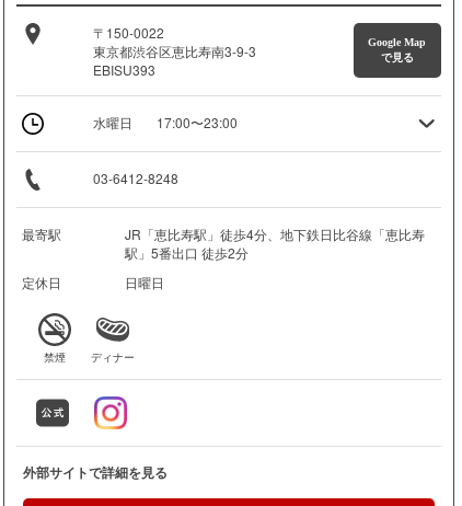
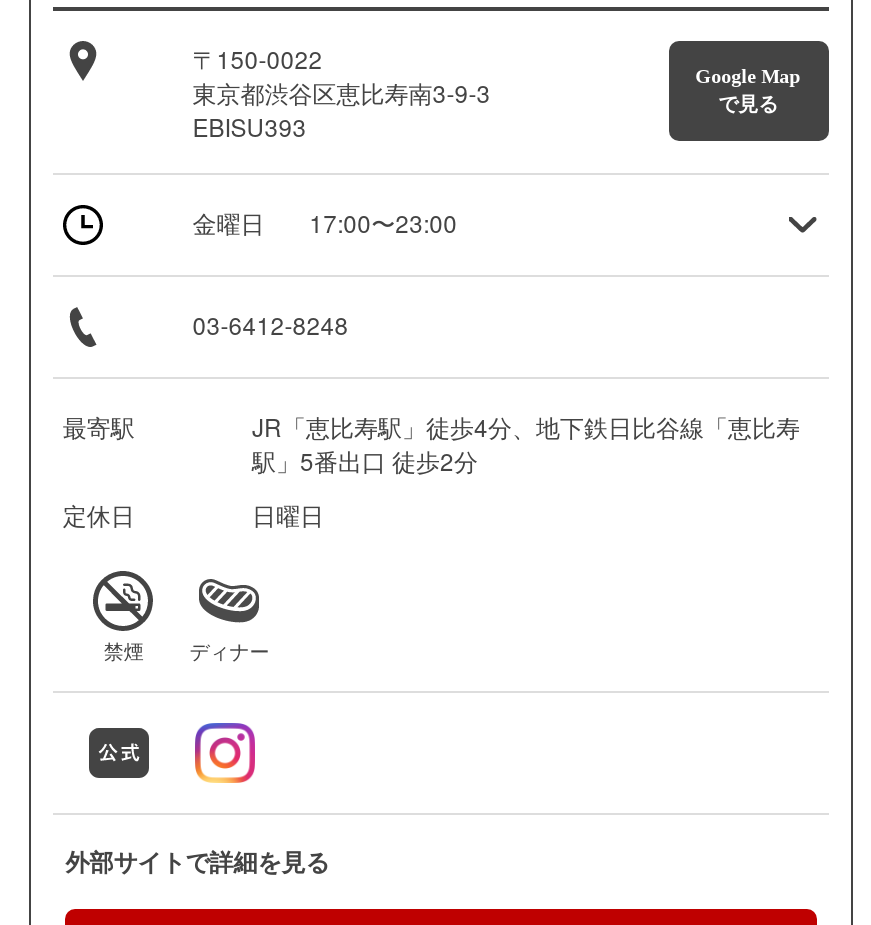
- 水曜日
+ 金曜日
